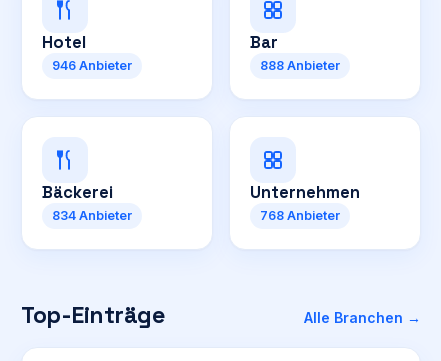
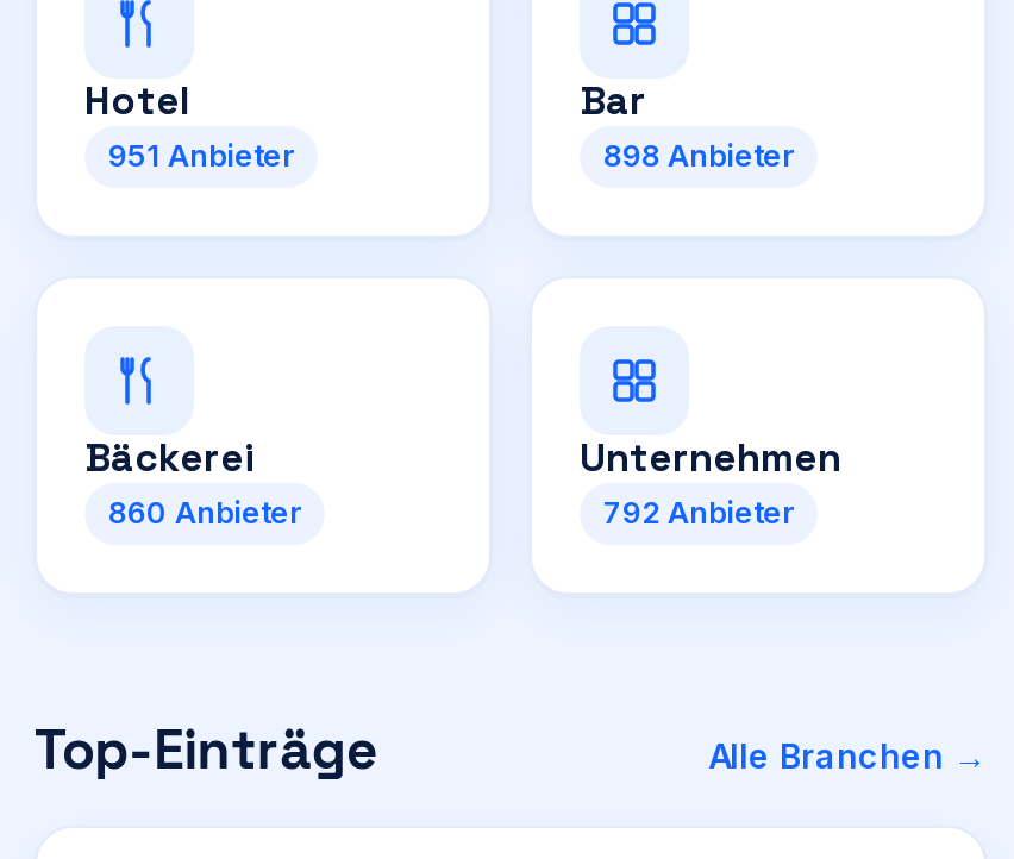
- 946 Anbieter
+ 951 Anbieter

- 888 Anbieter
+ 898 Anbieter

- 834 Anbieter
+ 860 Anbieter

- 768 Anbieter
+ 792 Anbieter
